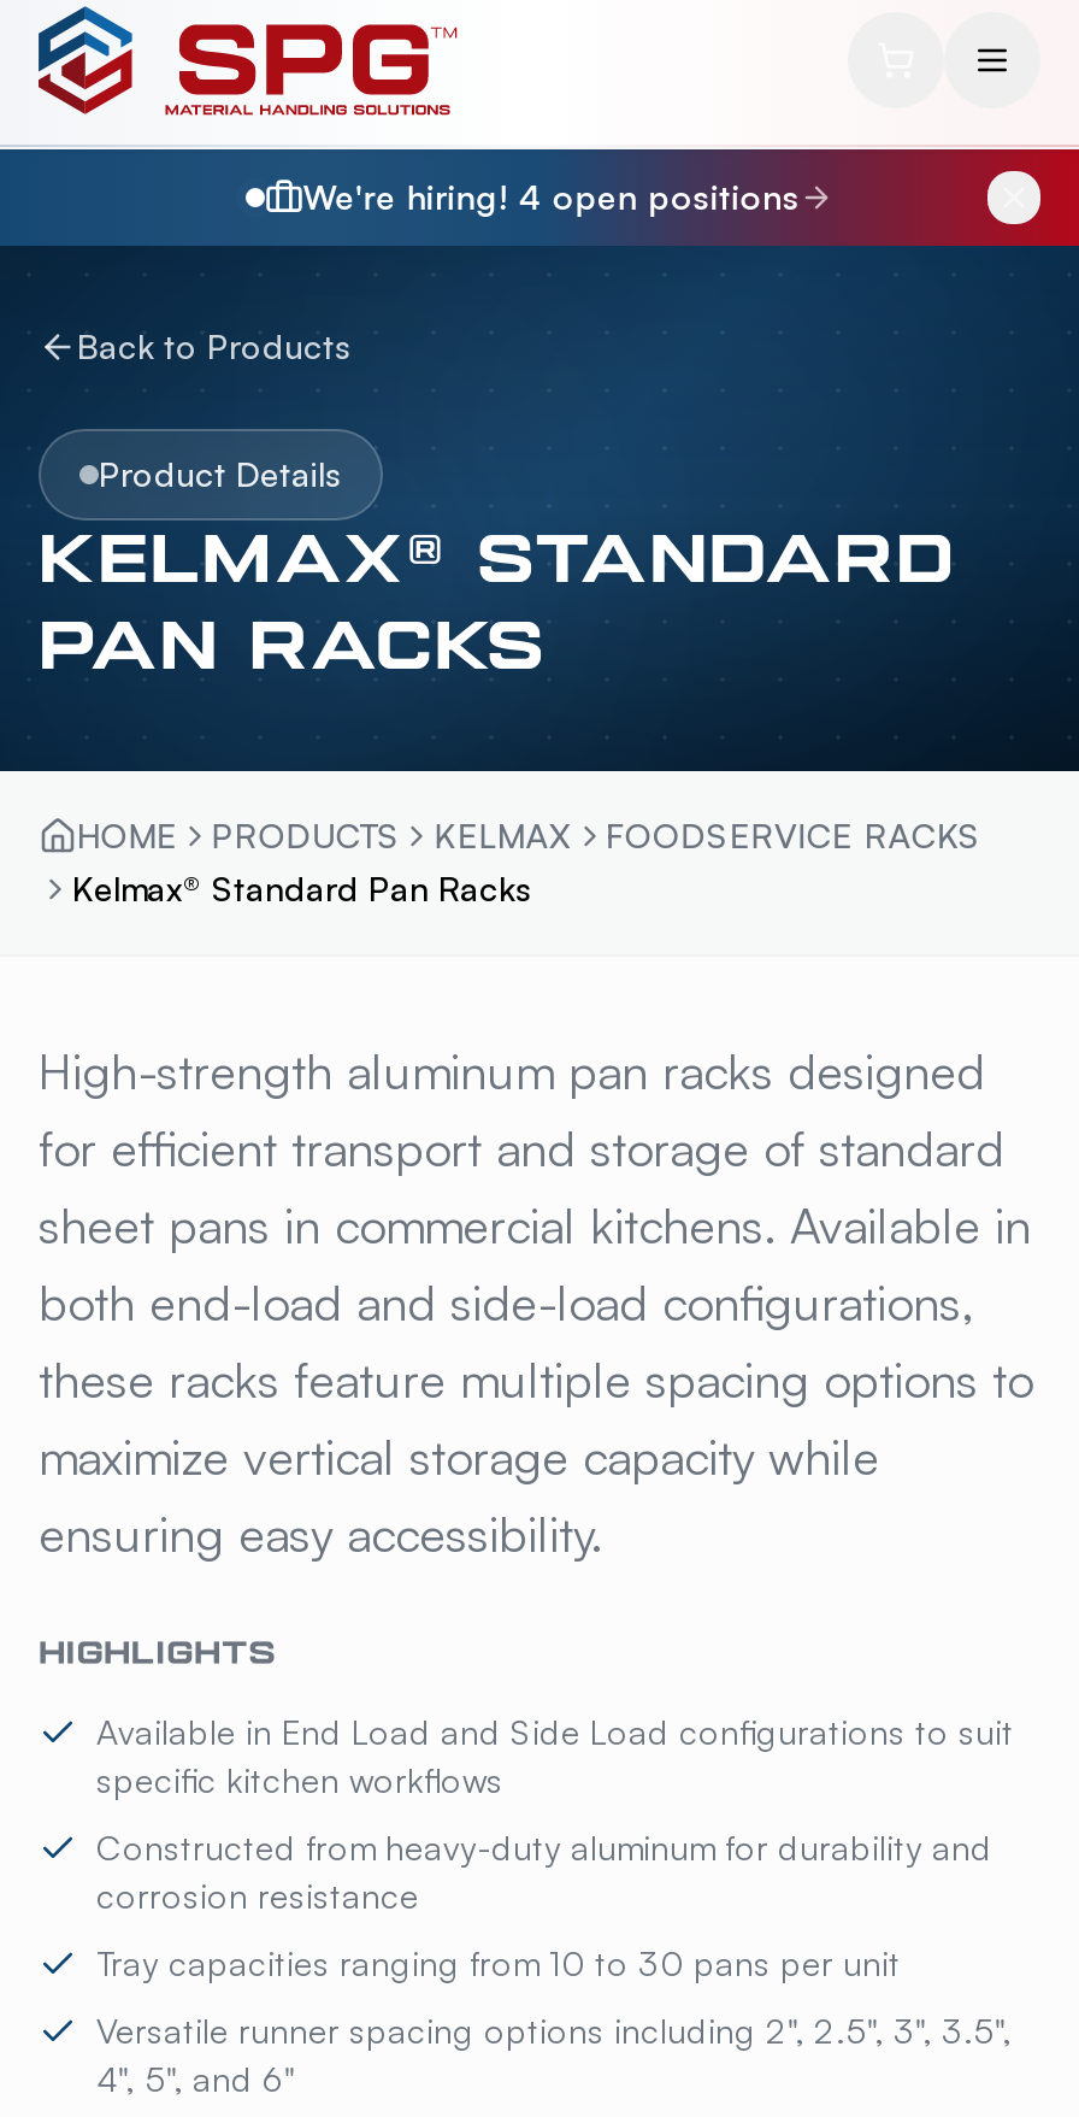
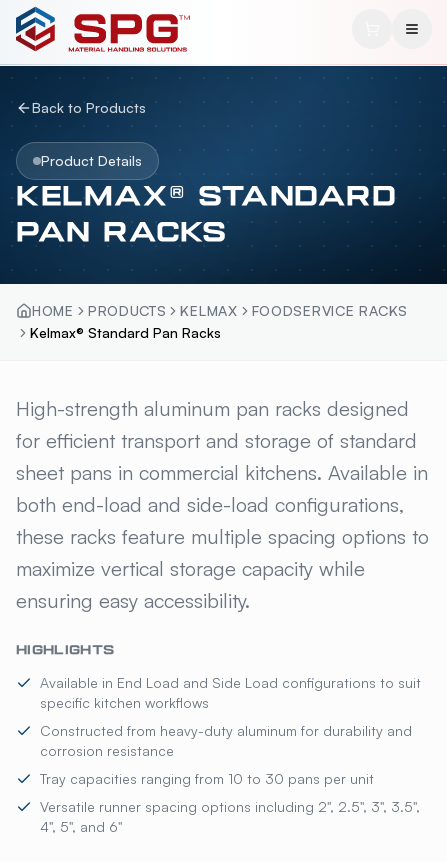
- [image]

- [image]
- We're hiring! 4 open positions
